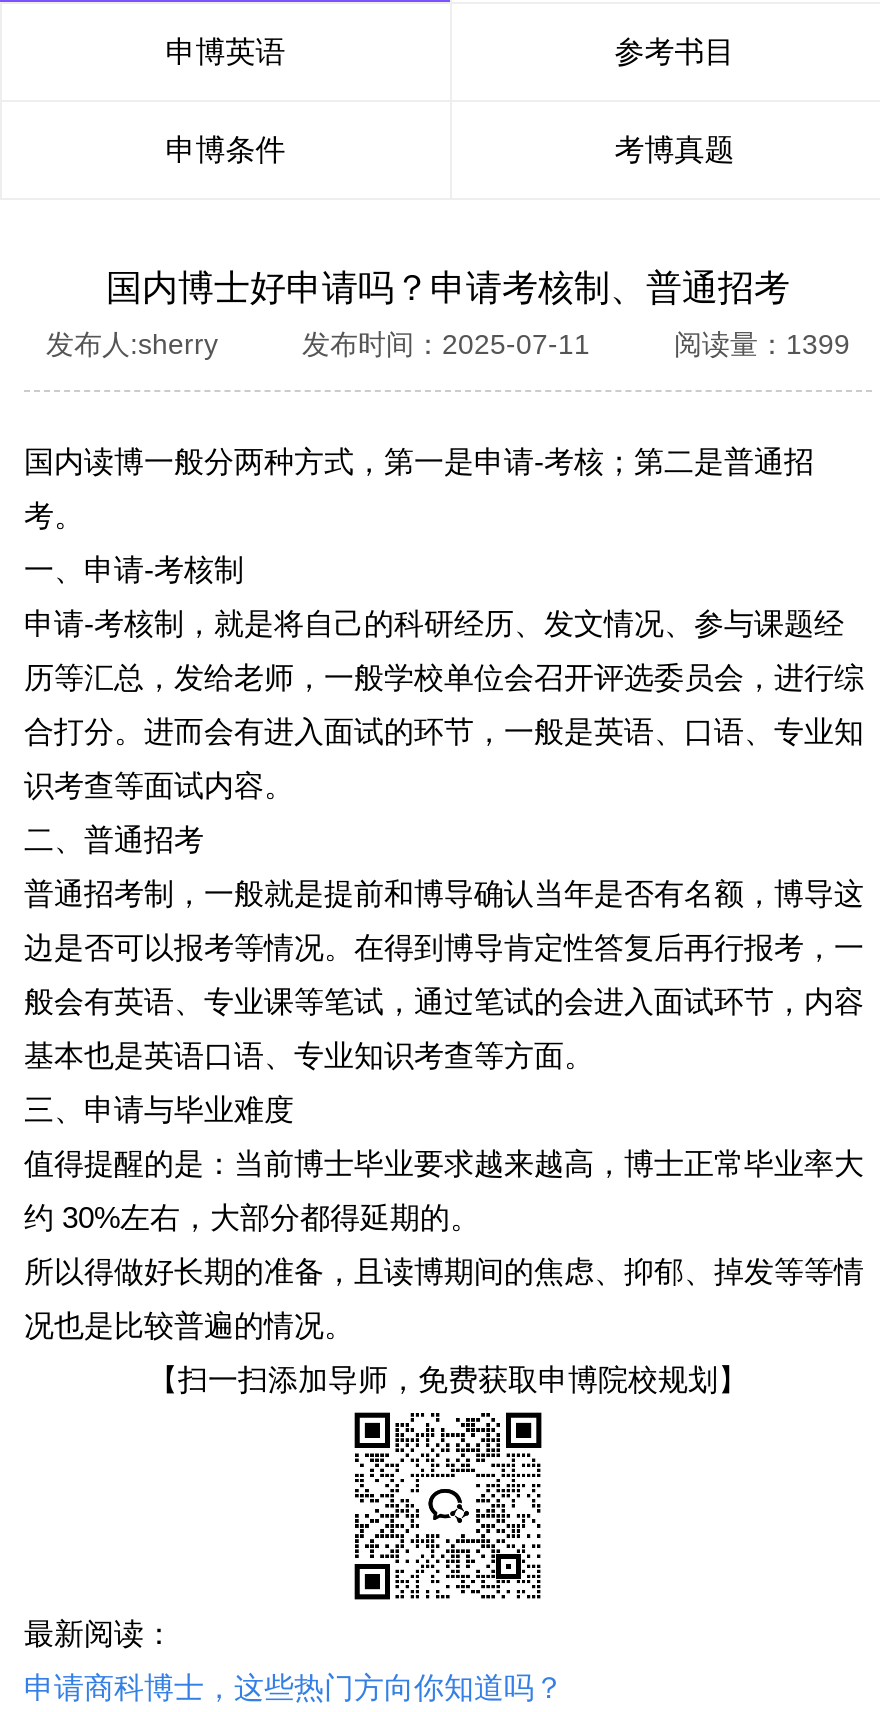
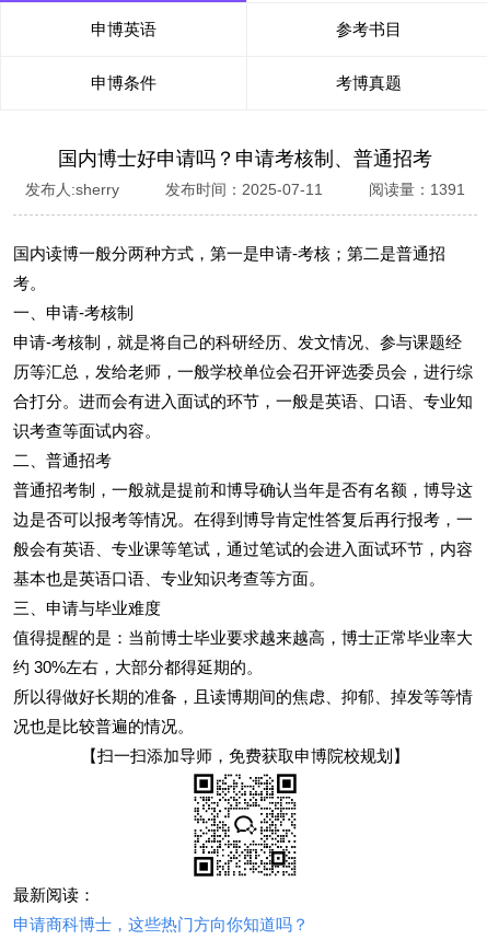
- 发布人:sherry 发布时间：2025-07-11 阅读量：1399
+ 发布人:sherry 发布时间：2025-07-11 阅读量：1391
